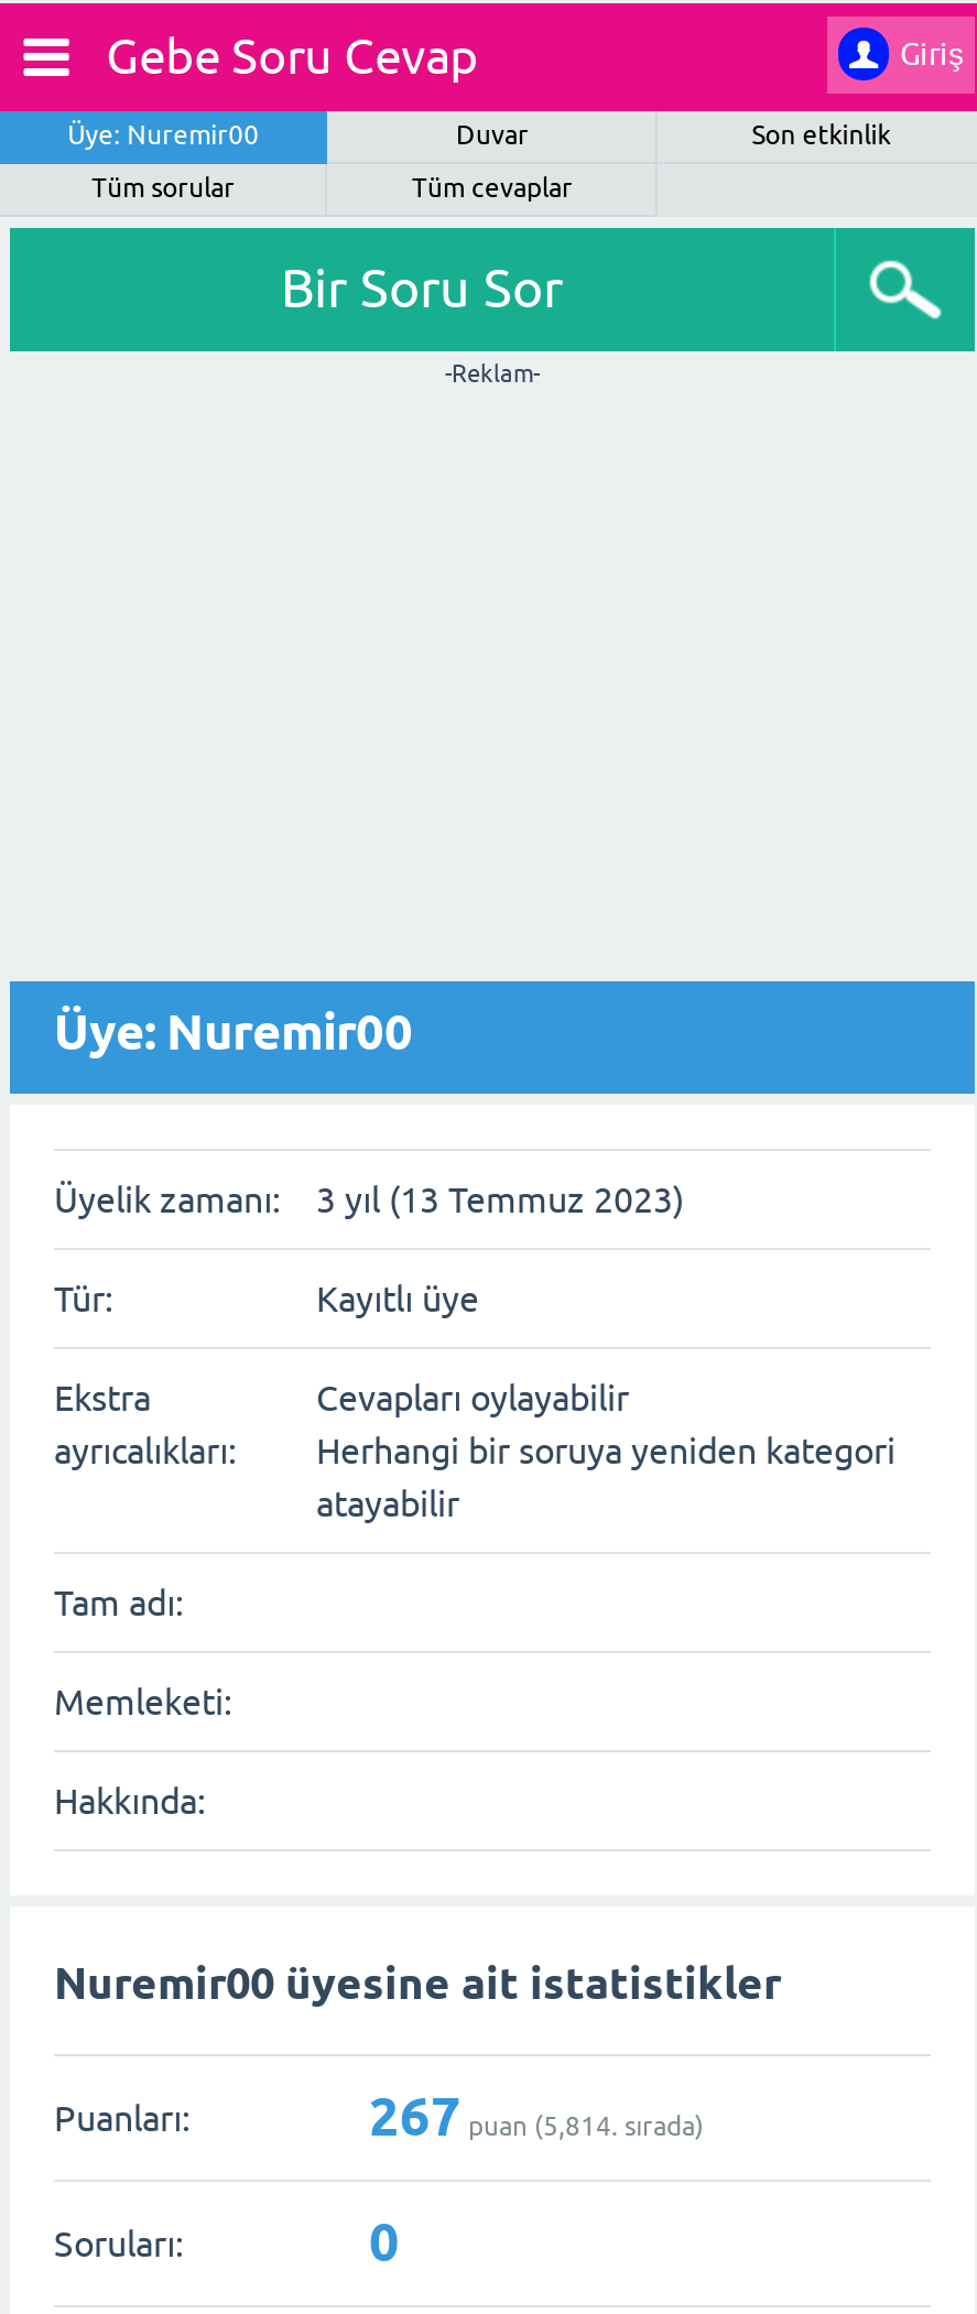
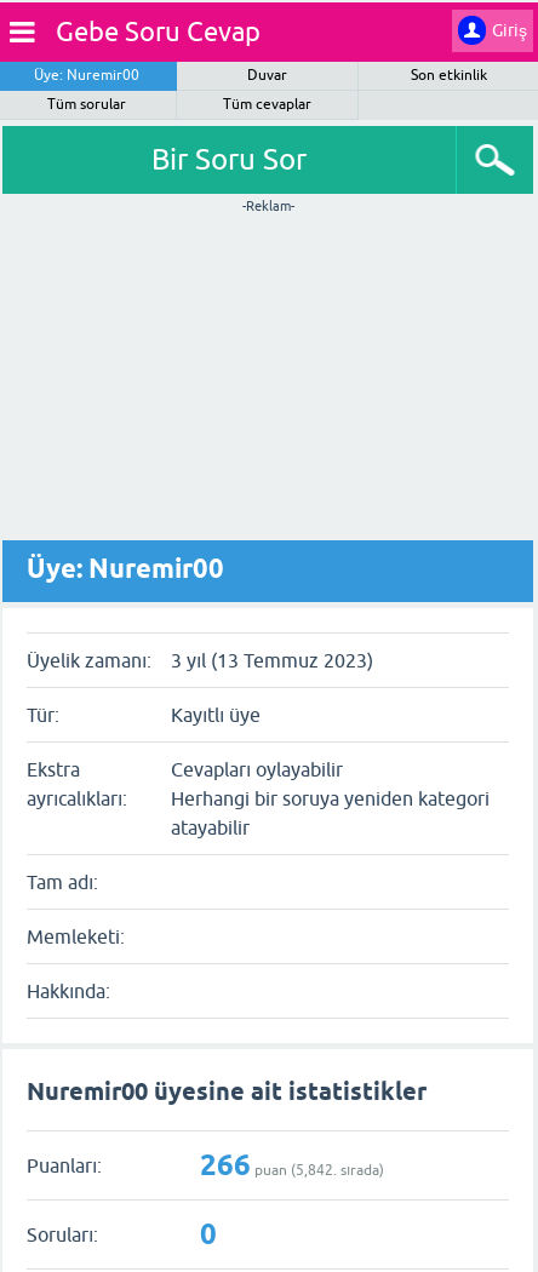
- 267 puan (5,814. sırada)
+ 266 puan (5,842. sırada)
